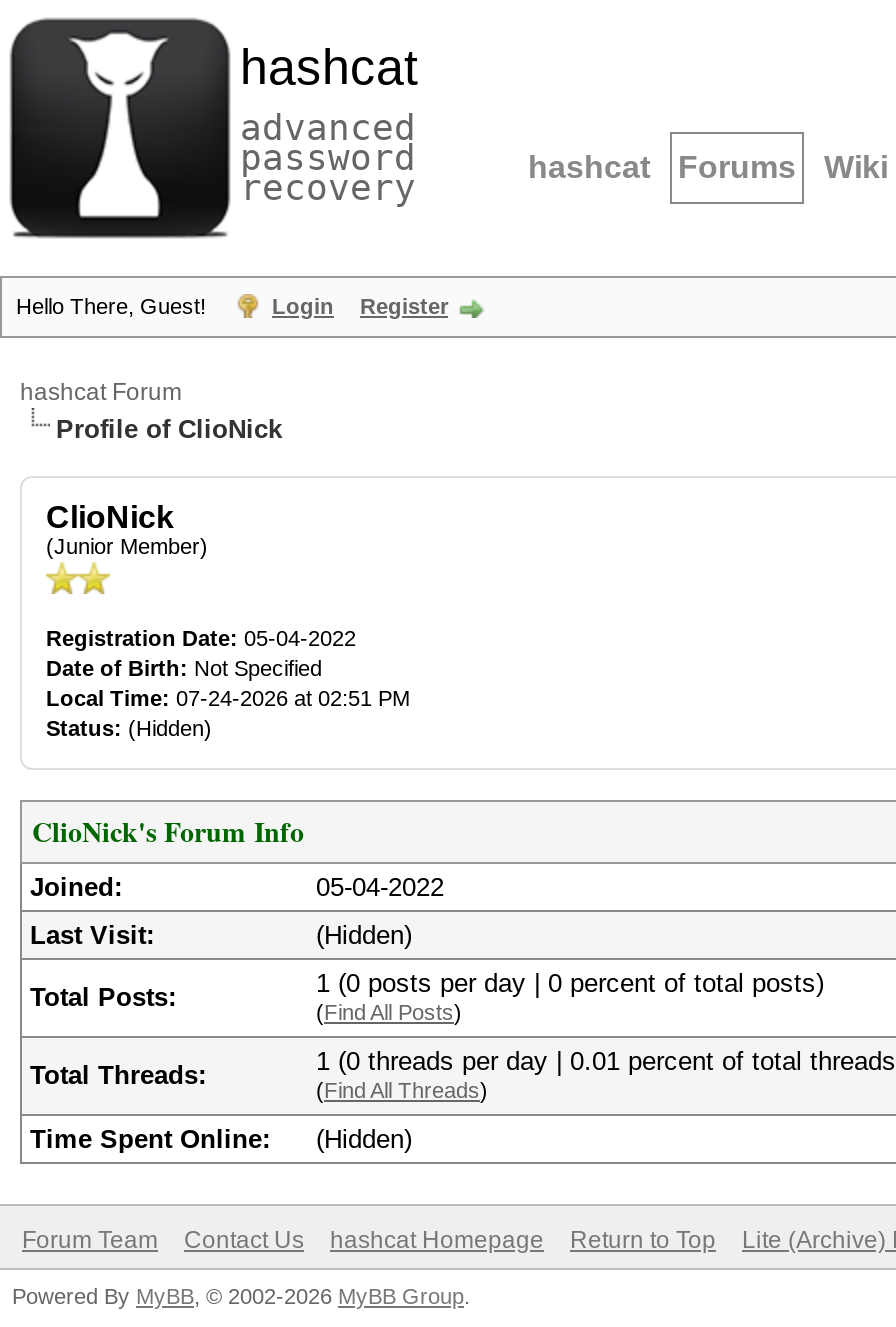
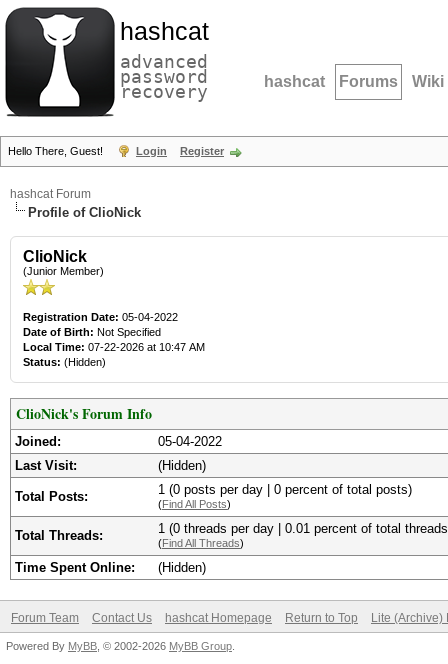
- Local Time: 07-24-2026 at 02:51 PM
+ Local Time: 07-22-2026 at 10:47 AM
